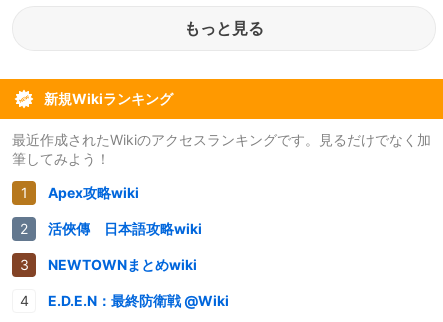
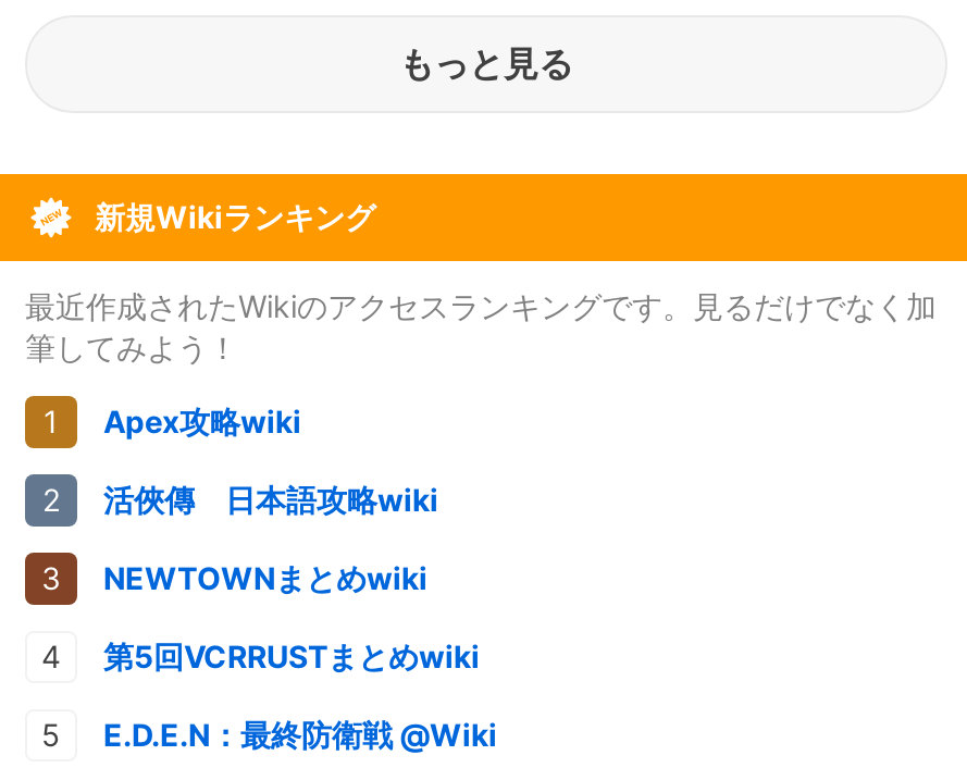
+ 第5回VCRRUSTまとめwiki
